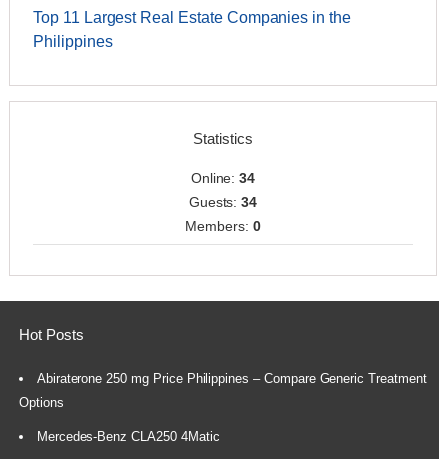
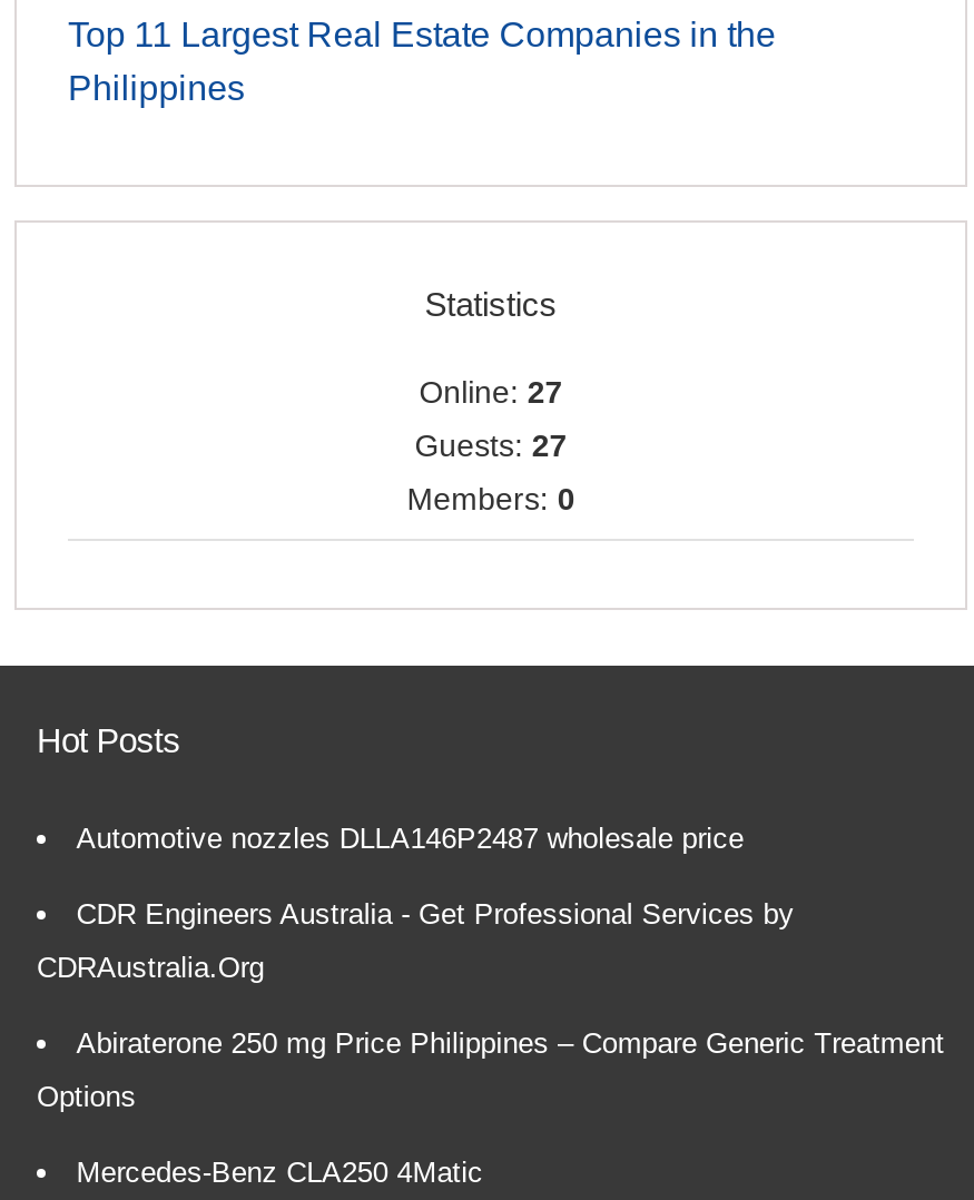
- Online: 34
+ Online: 27

- Guests: 34
+ Guests: 27

+ Automotive nozzles DLLA146P2487 wholesale price
+ CDR Engineers Australia - Get Professional Services by
+ CDRAustralia.Org
